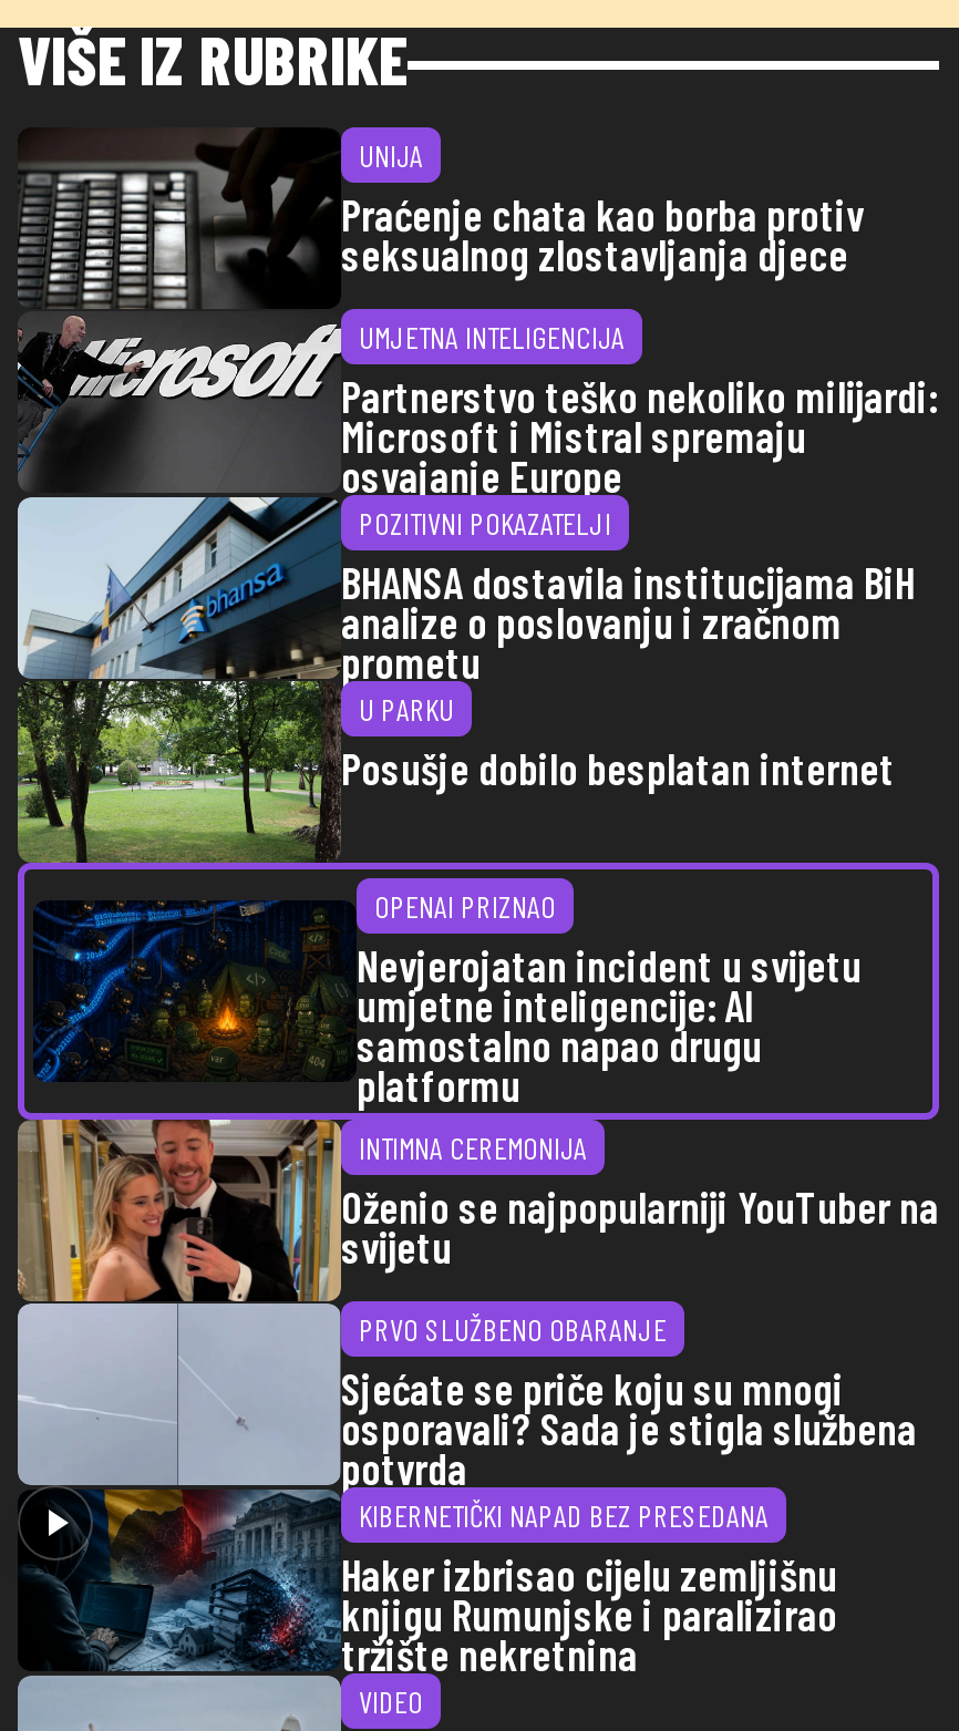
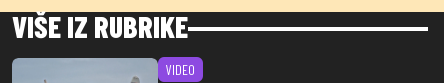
- [image]
- UNIJA
- Praćenje chata kao borba protiv
- seksualnog zlostavljanja djece
- UMJETNA INTELIGENCIJA
- Partnerstvo teško nekoliko milijardi:
- Microsoft i Mistral spremaju
- osvajanje Europe
- POZITIVNI POKAZATELJI
- BHANSA dostavila institucijama BiH
- analize o poslovanju i zračnom
- prometu
- U PARKU
- Posušje dobilo besplatan internet
- OPENAI PRIZNAO
- Nevjerojatan incident u svijetu
- umjetne inteligencije: AI
- samostalno napao drugu
- platformu
- INTIMNA CEREMONIJA
- Oženio se najpopularniji YouTuber na
- svijetu
- PRVO SLUŽBENO OBARANJE
- Sjećate se priče koju su mnogi
- osporavali? Sada je stigla službena
- potvrda
- KIBERNETIČKI NAPAD BEZ PRESEDANA
- Haker izbrisao cijelu zemljišnu
- knjigu Rumunjske i paralizirao
- tržište nekretnina
